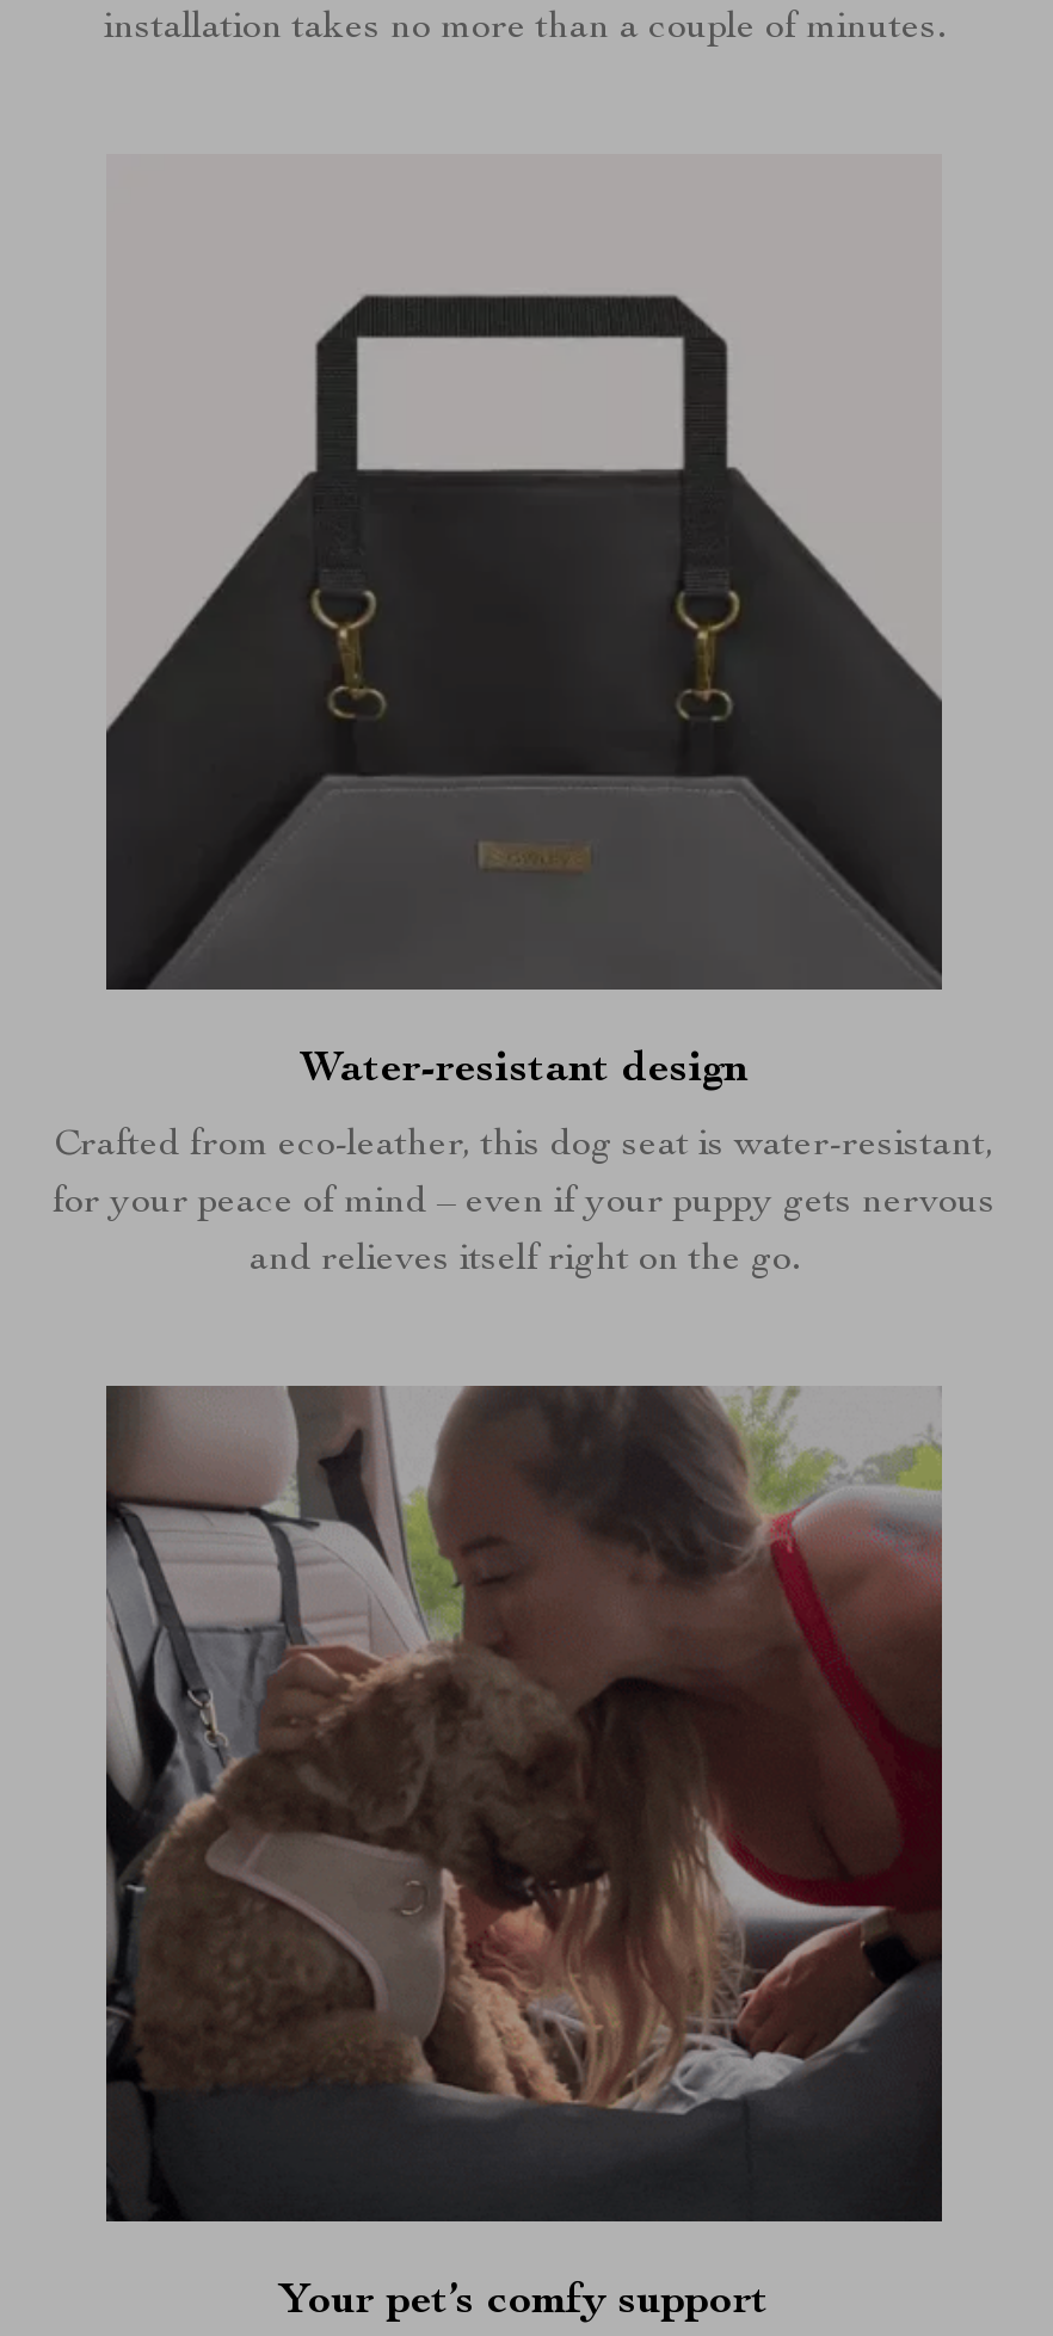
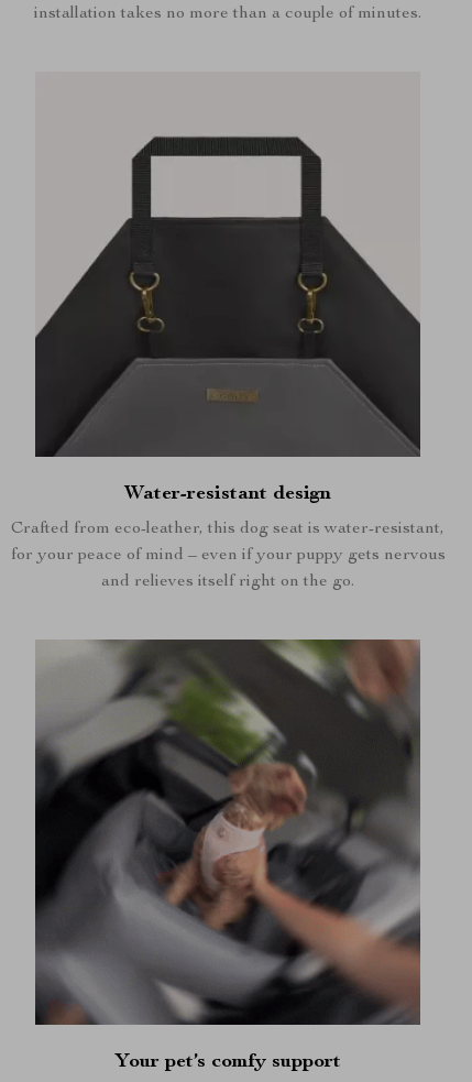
- [image]
+ [image]
